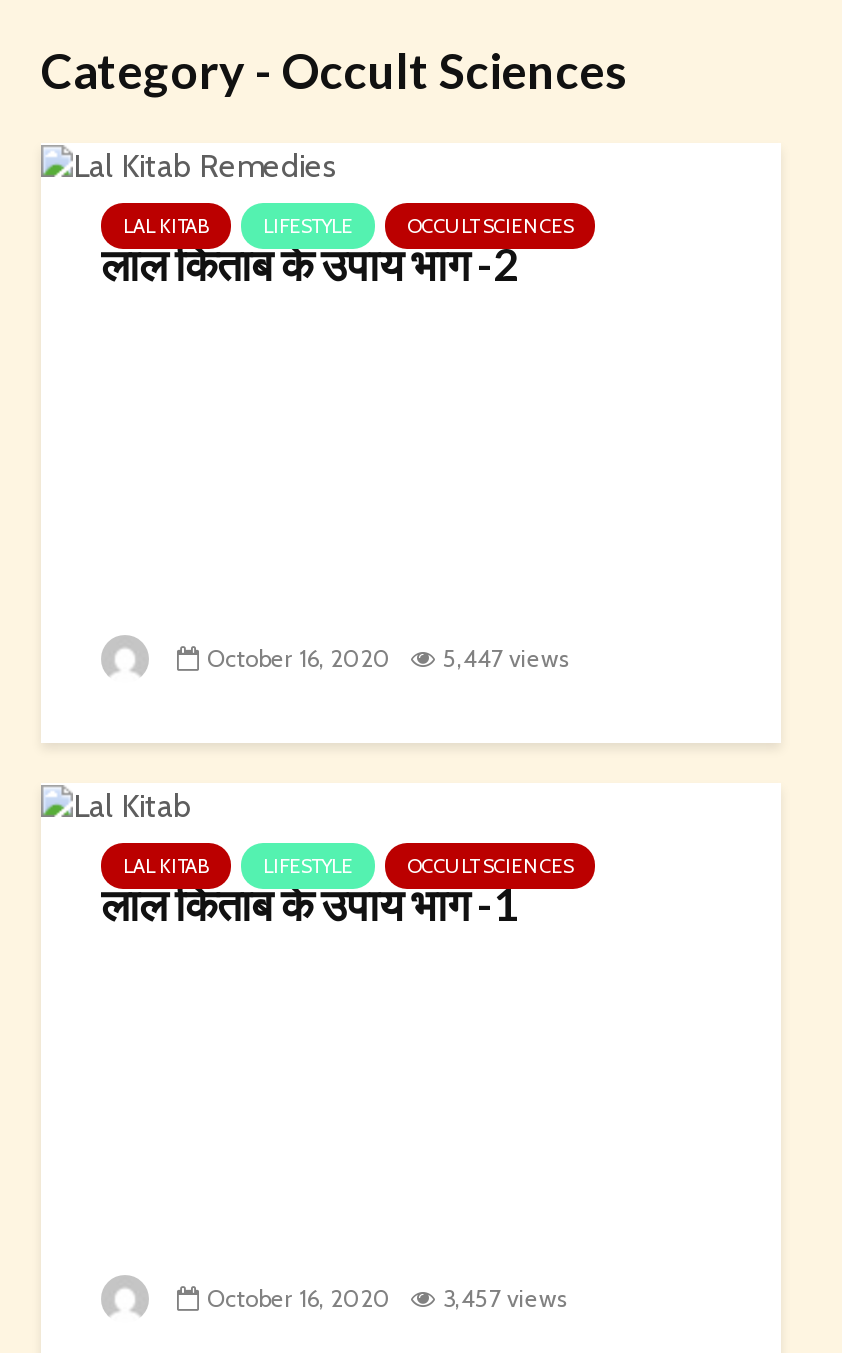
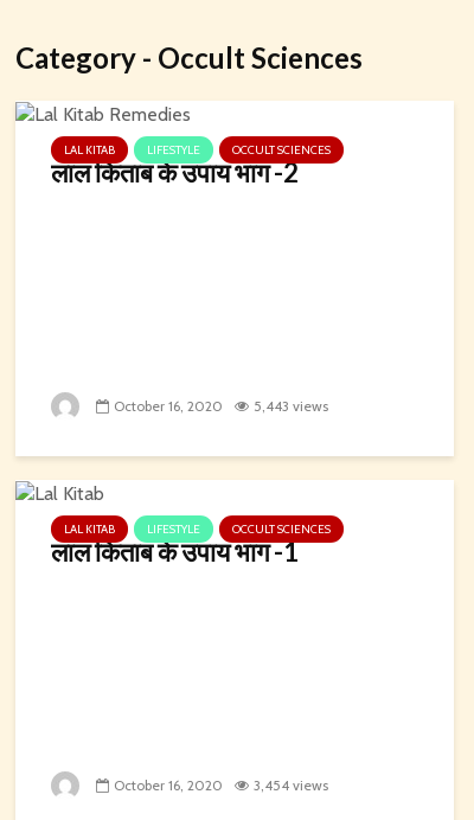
- October 16, 2020 5,447 views
+ October 16, 2020 5,443 views

- October 16, 2020 3,457 views
+ October 16, 2020 3,454 views
